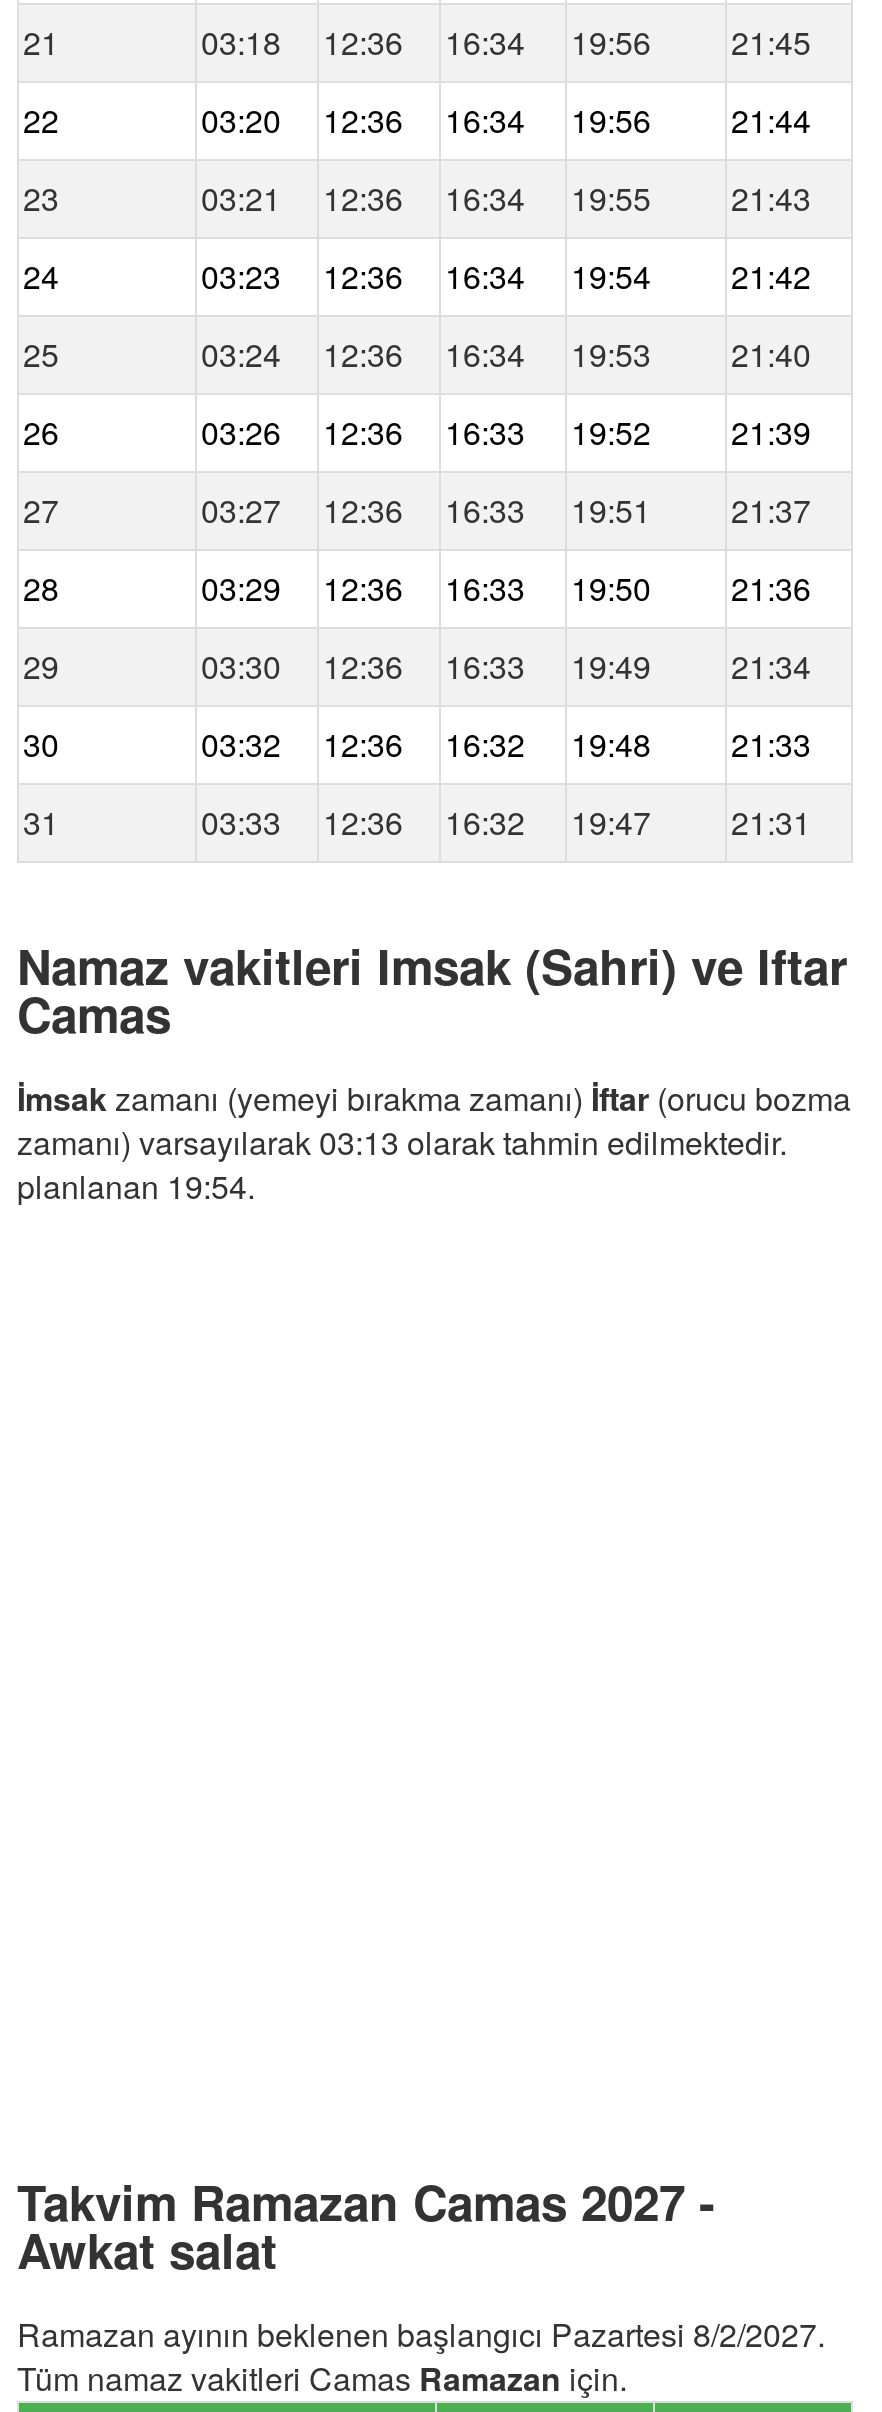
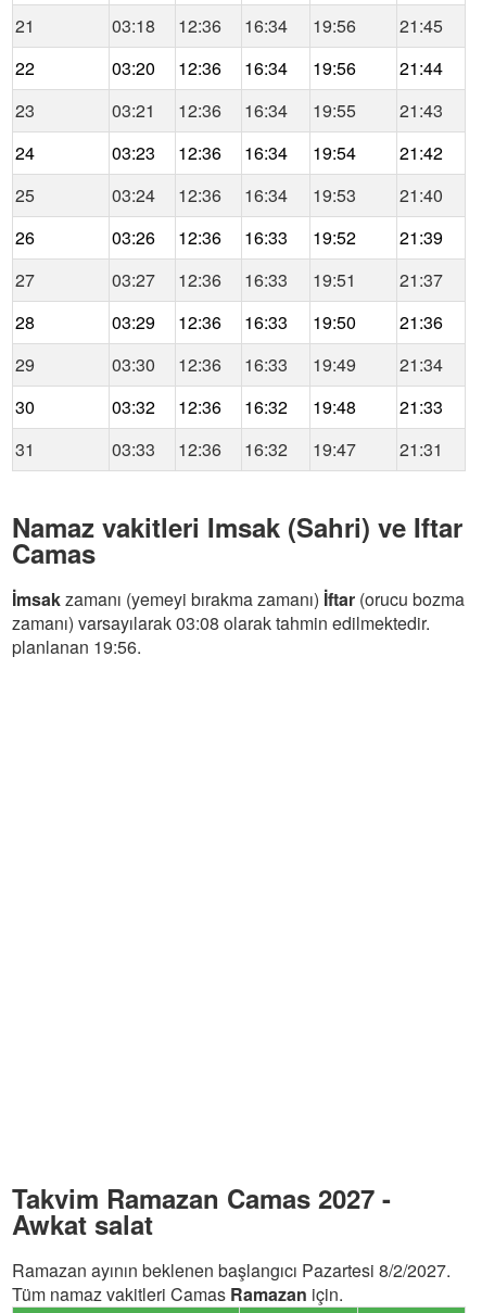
- zamanı) varsayılarak 03:13 olarak tahmin edilmektedir.
+ zamanı) varsayılarak 03:08 olarak tahmin edilmektedir.

- planlanan 19:54.
+ planlanan 19:56.
